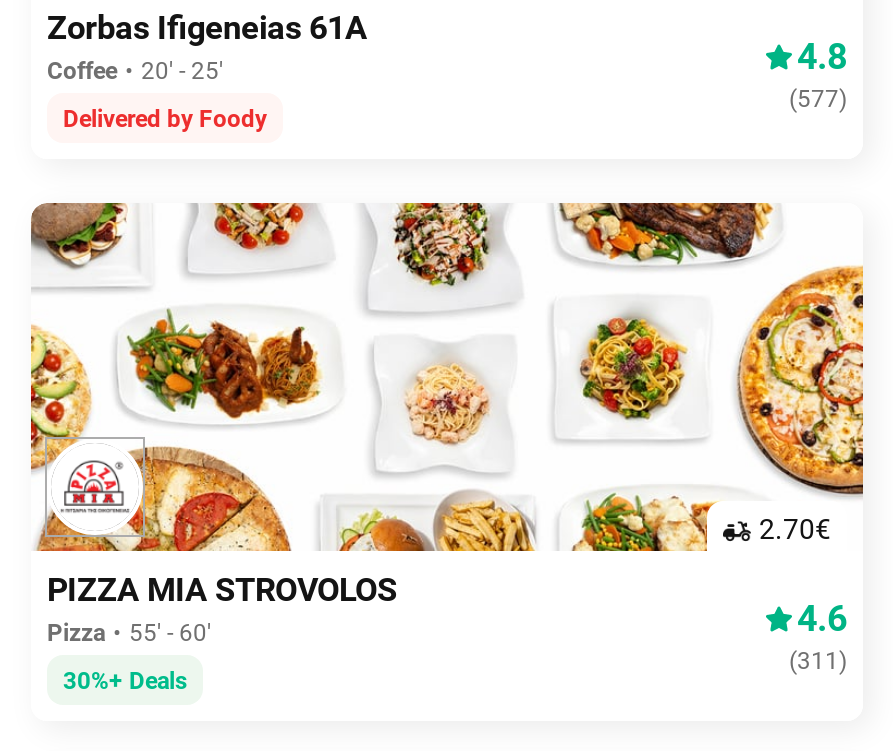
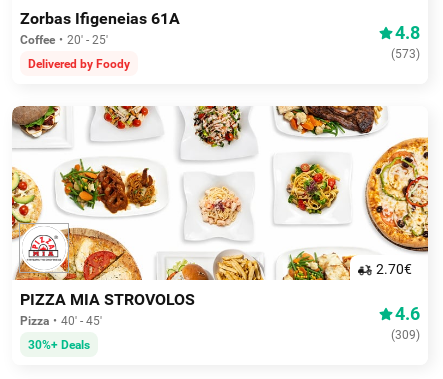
- (577)
+ (573)

- Pizza 55' - 60'
+ Pizza 40' - 45'

- (311)
+ (309)
